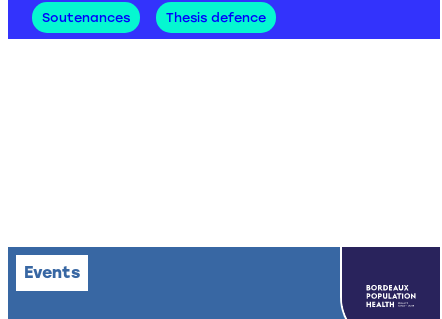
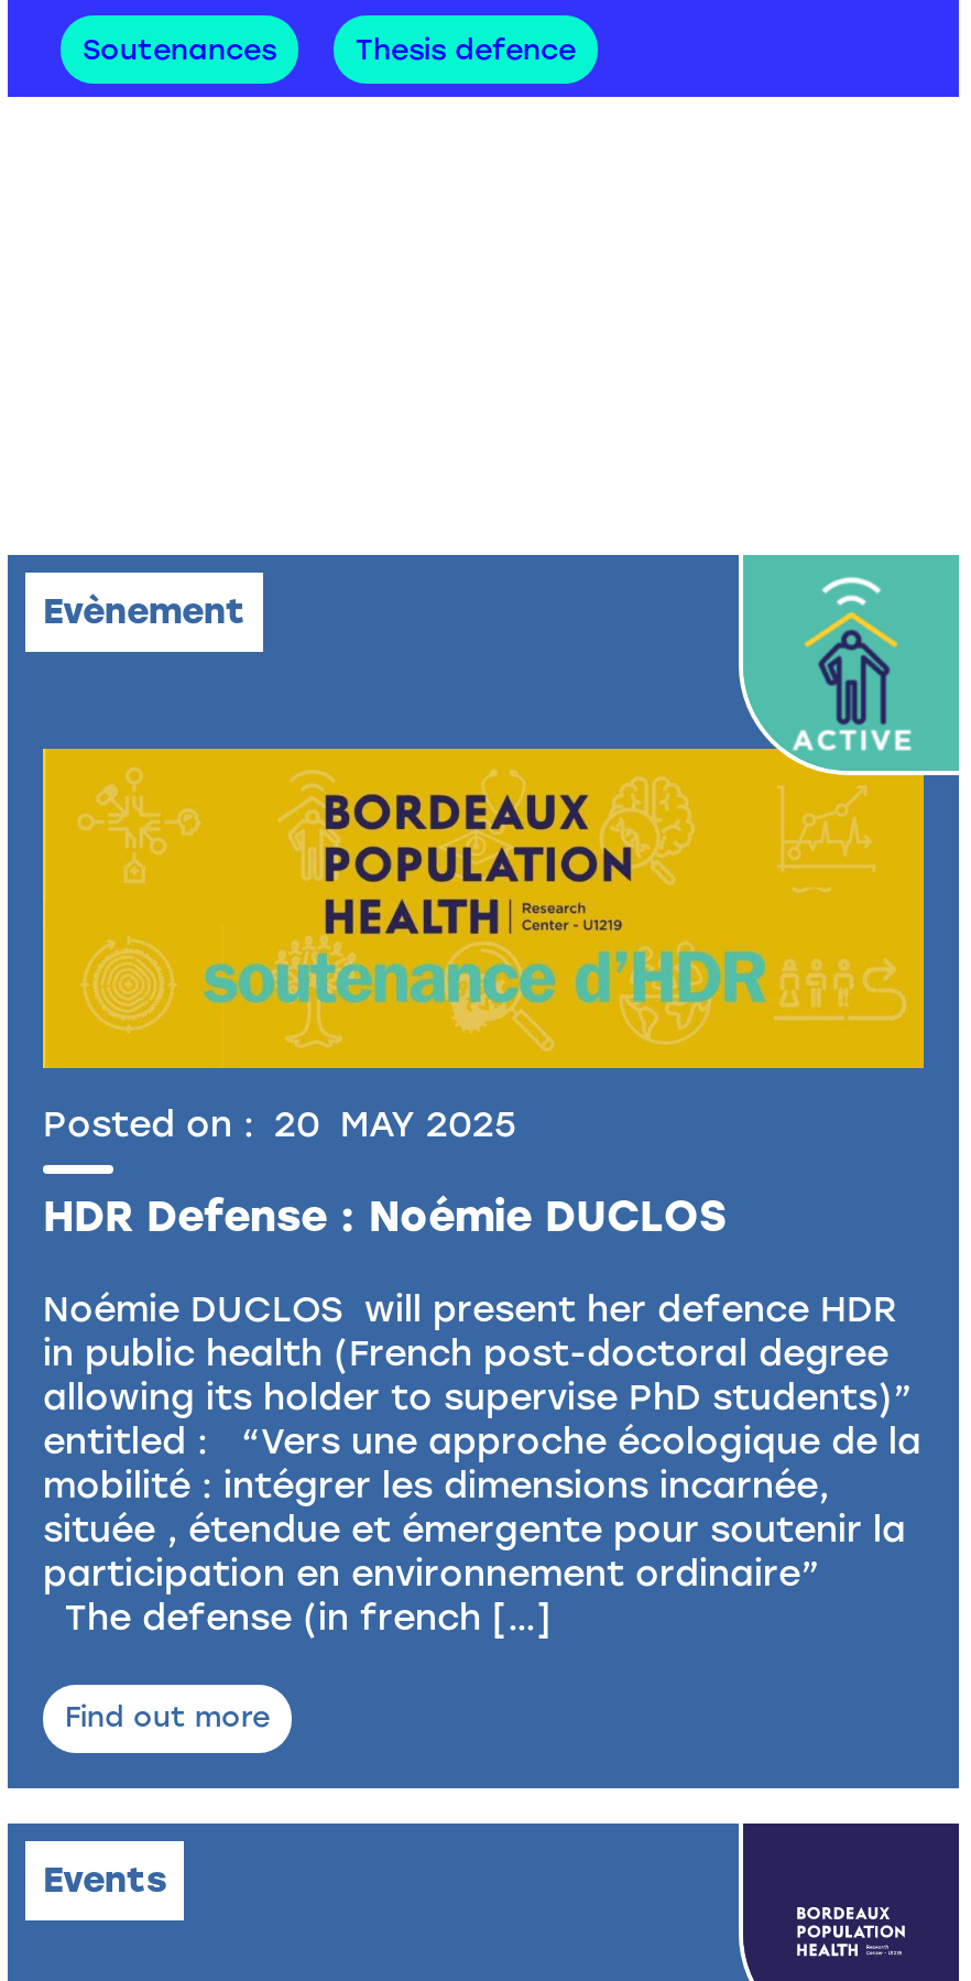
+ [image]
+ Posted on : 20 MAY 2025
+ HDR Defense : Noémie DUCLOS

+ Evènement

+ Noémie DUCLOS will present her defence HDR
+ in public health (French post-doctoral degree
+ allowing its holder to supervise PhD students)”
+ entitled : “Vers une approche écologique de la
+ mobilité : intégrer les dimensions incarnée,
+ située , étendue et émergente pour soutenir la
+ participation en environnement ordinaire”
+ The defense (in french […]
+ Find out more
